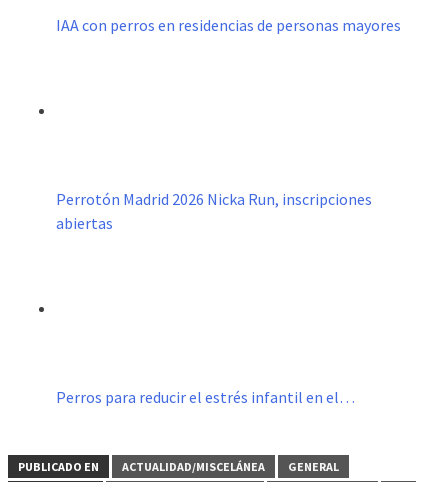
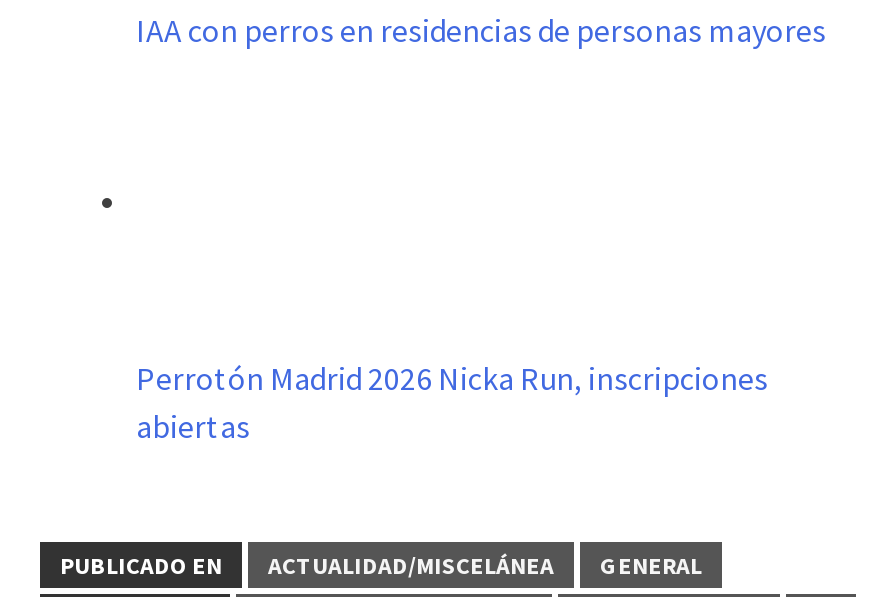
- Perros para reducir el estrés infantil en el…
